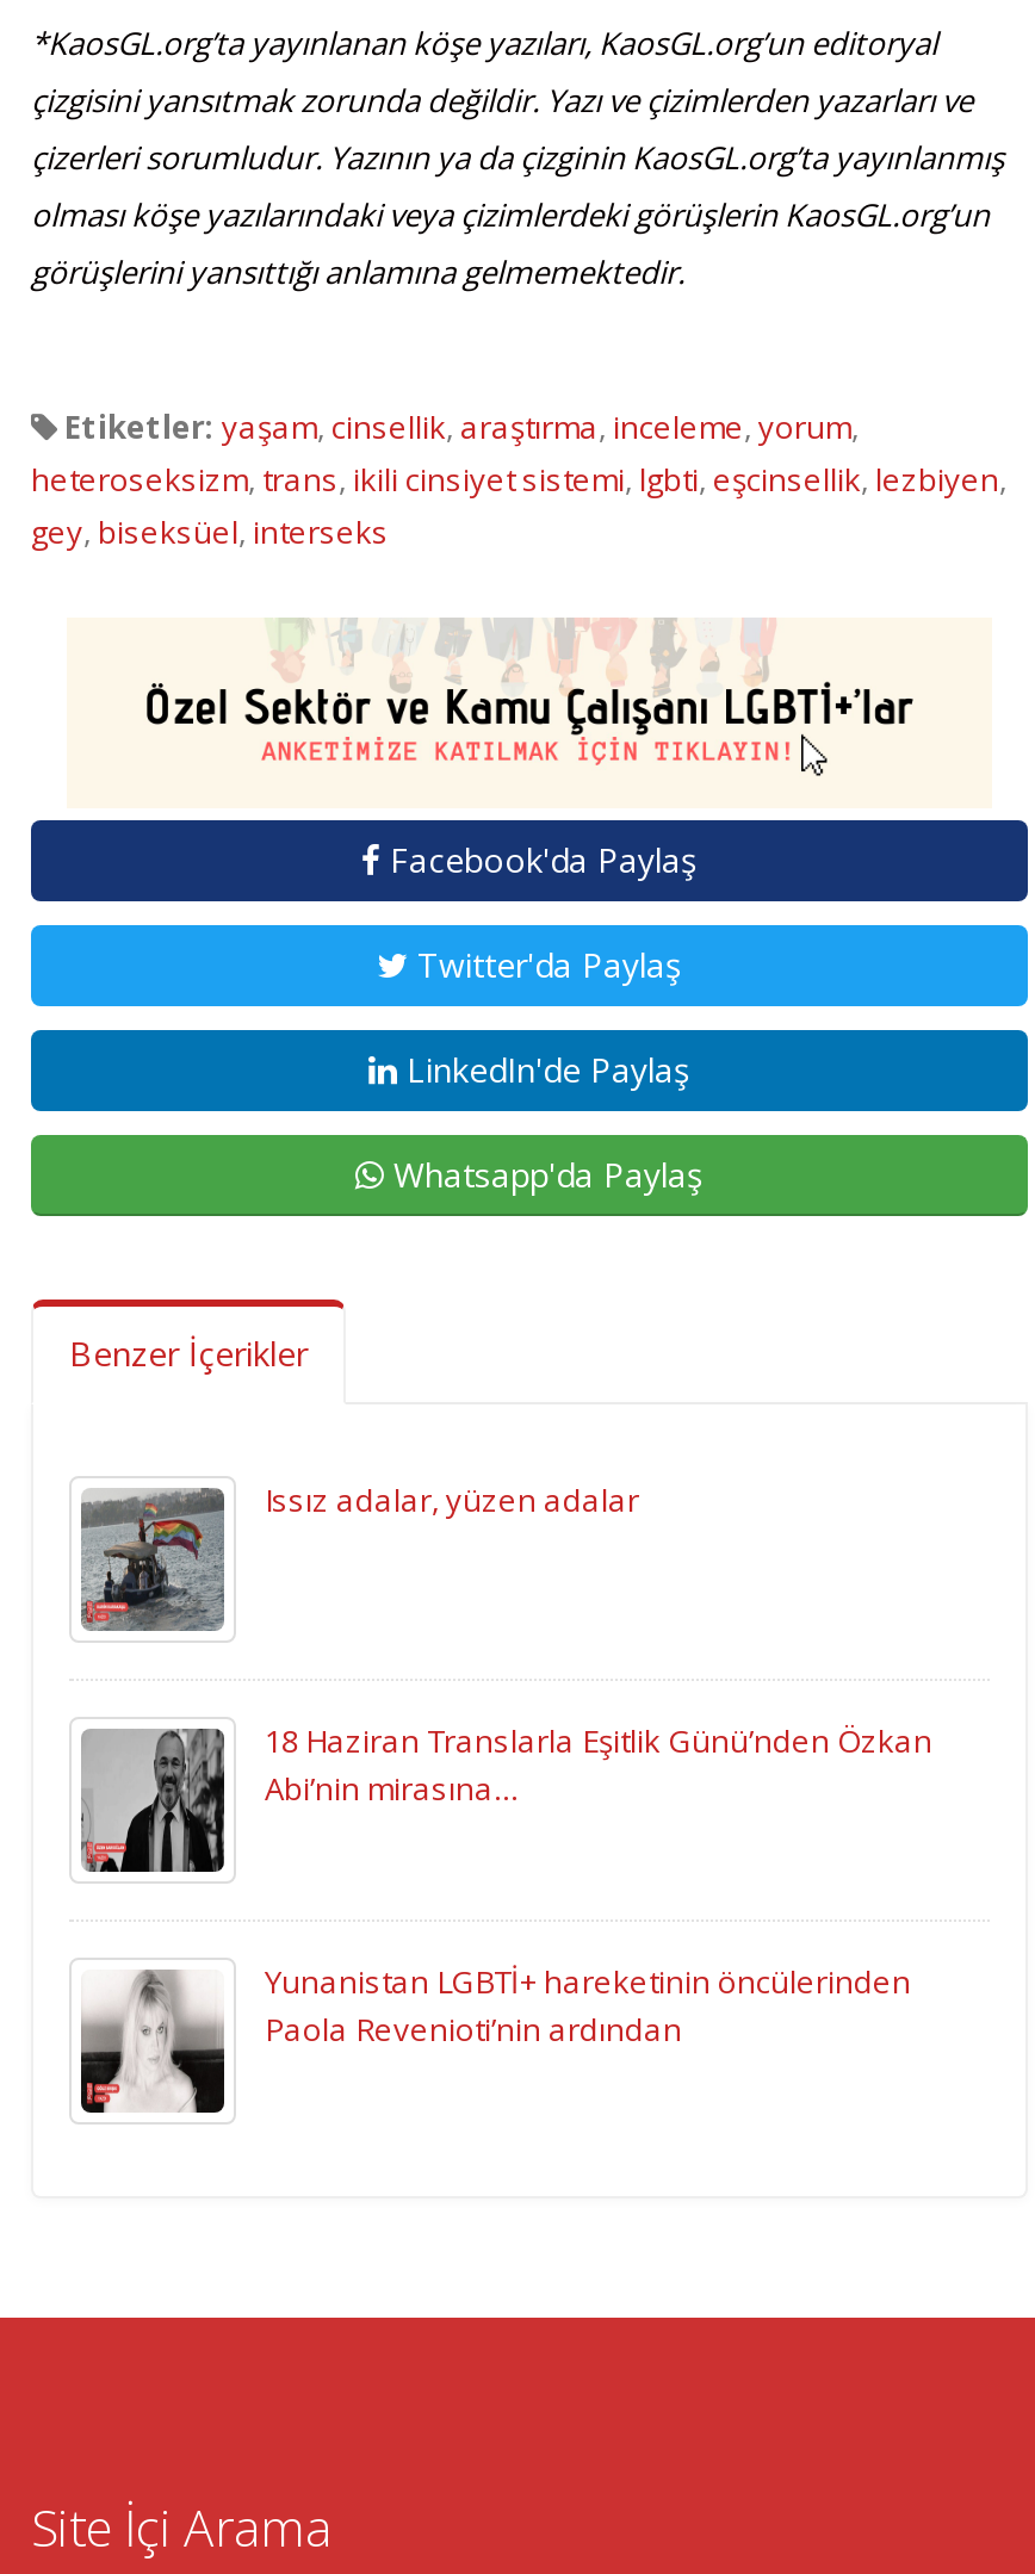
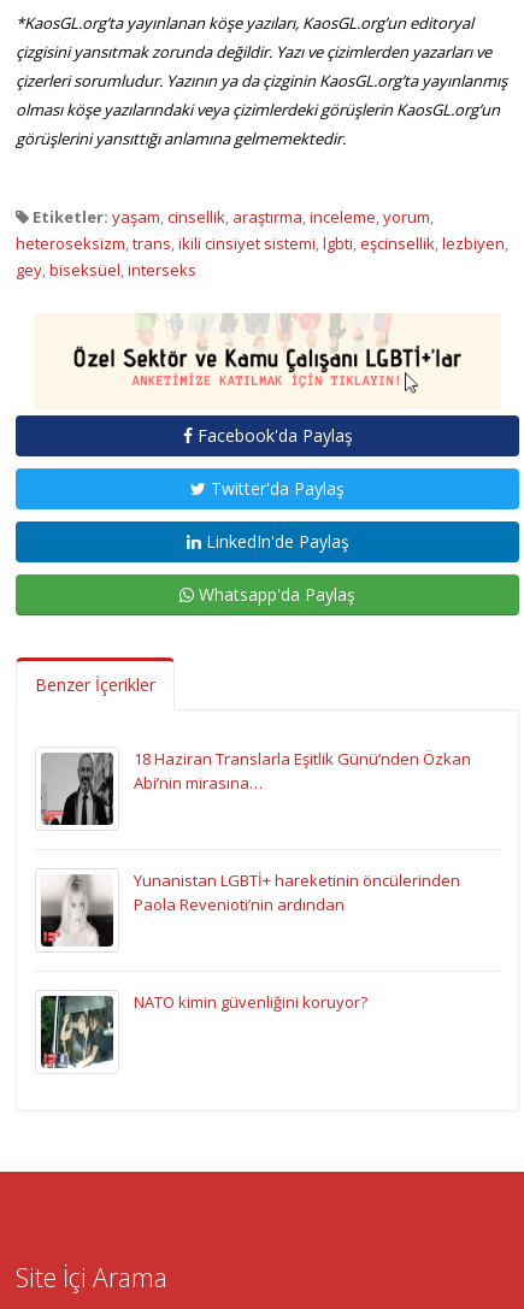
- [image]
- Issız adalar, yüzen adalar

moved up: [image] | 18 Haziran Translarla Eşitlik Günü’nden Özkan | Abi’nin mirasına… | Yunanistan LGBTİ+ hareketinin öncülerinden | Paola Revenioti’nin ardından

+ [image]
+ NATO kimin güvenliğini koruyor?
